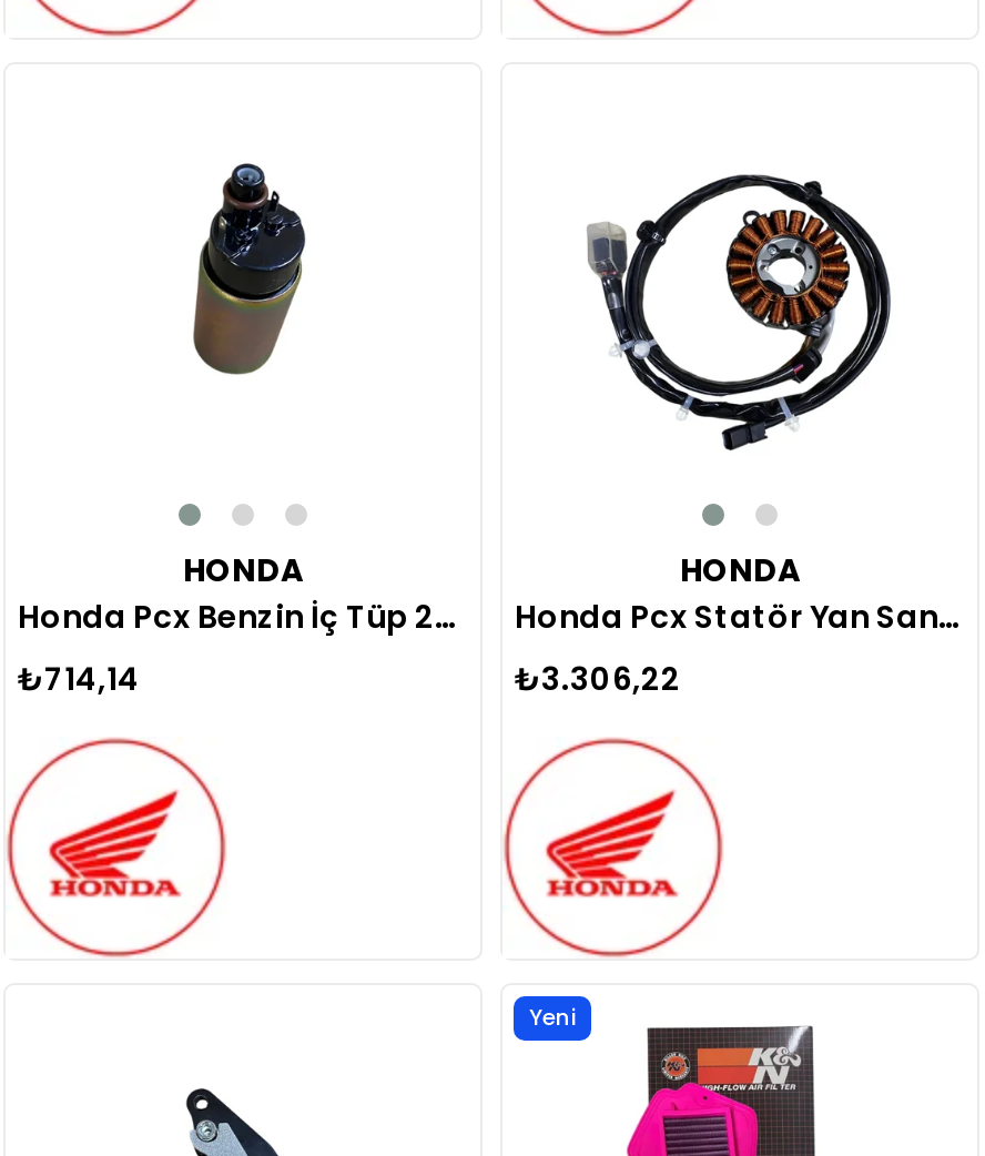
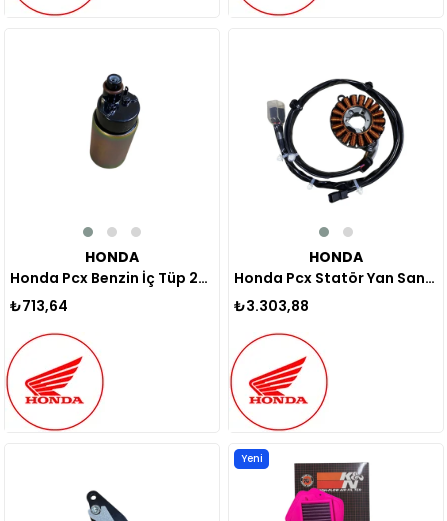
- ₺714,14
+ ₺713,64

- ₺3.306,22
+ ₺3.303,88
